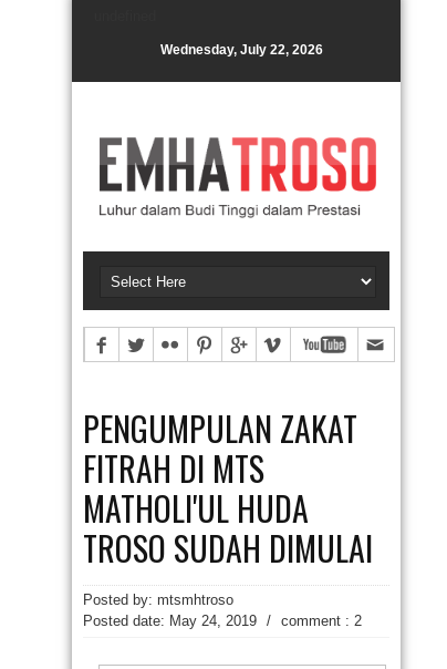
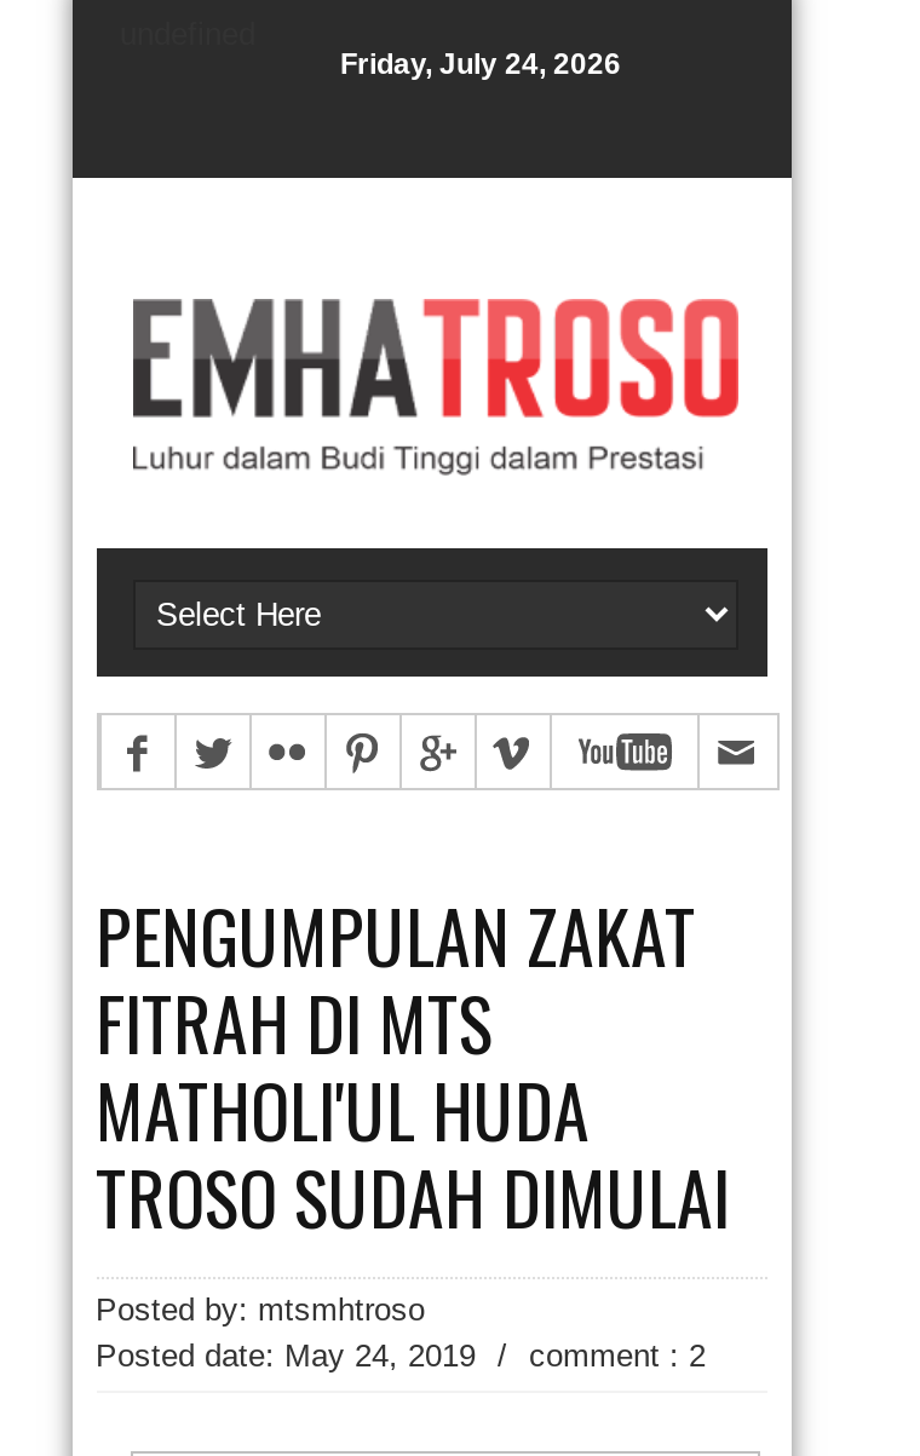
- Wednesday, July 22, 2026
+ Friday, July 24, 2026
